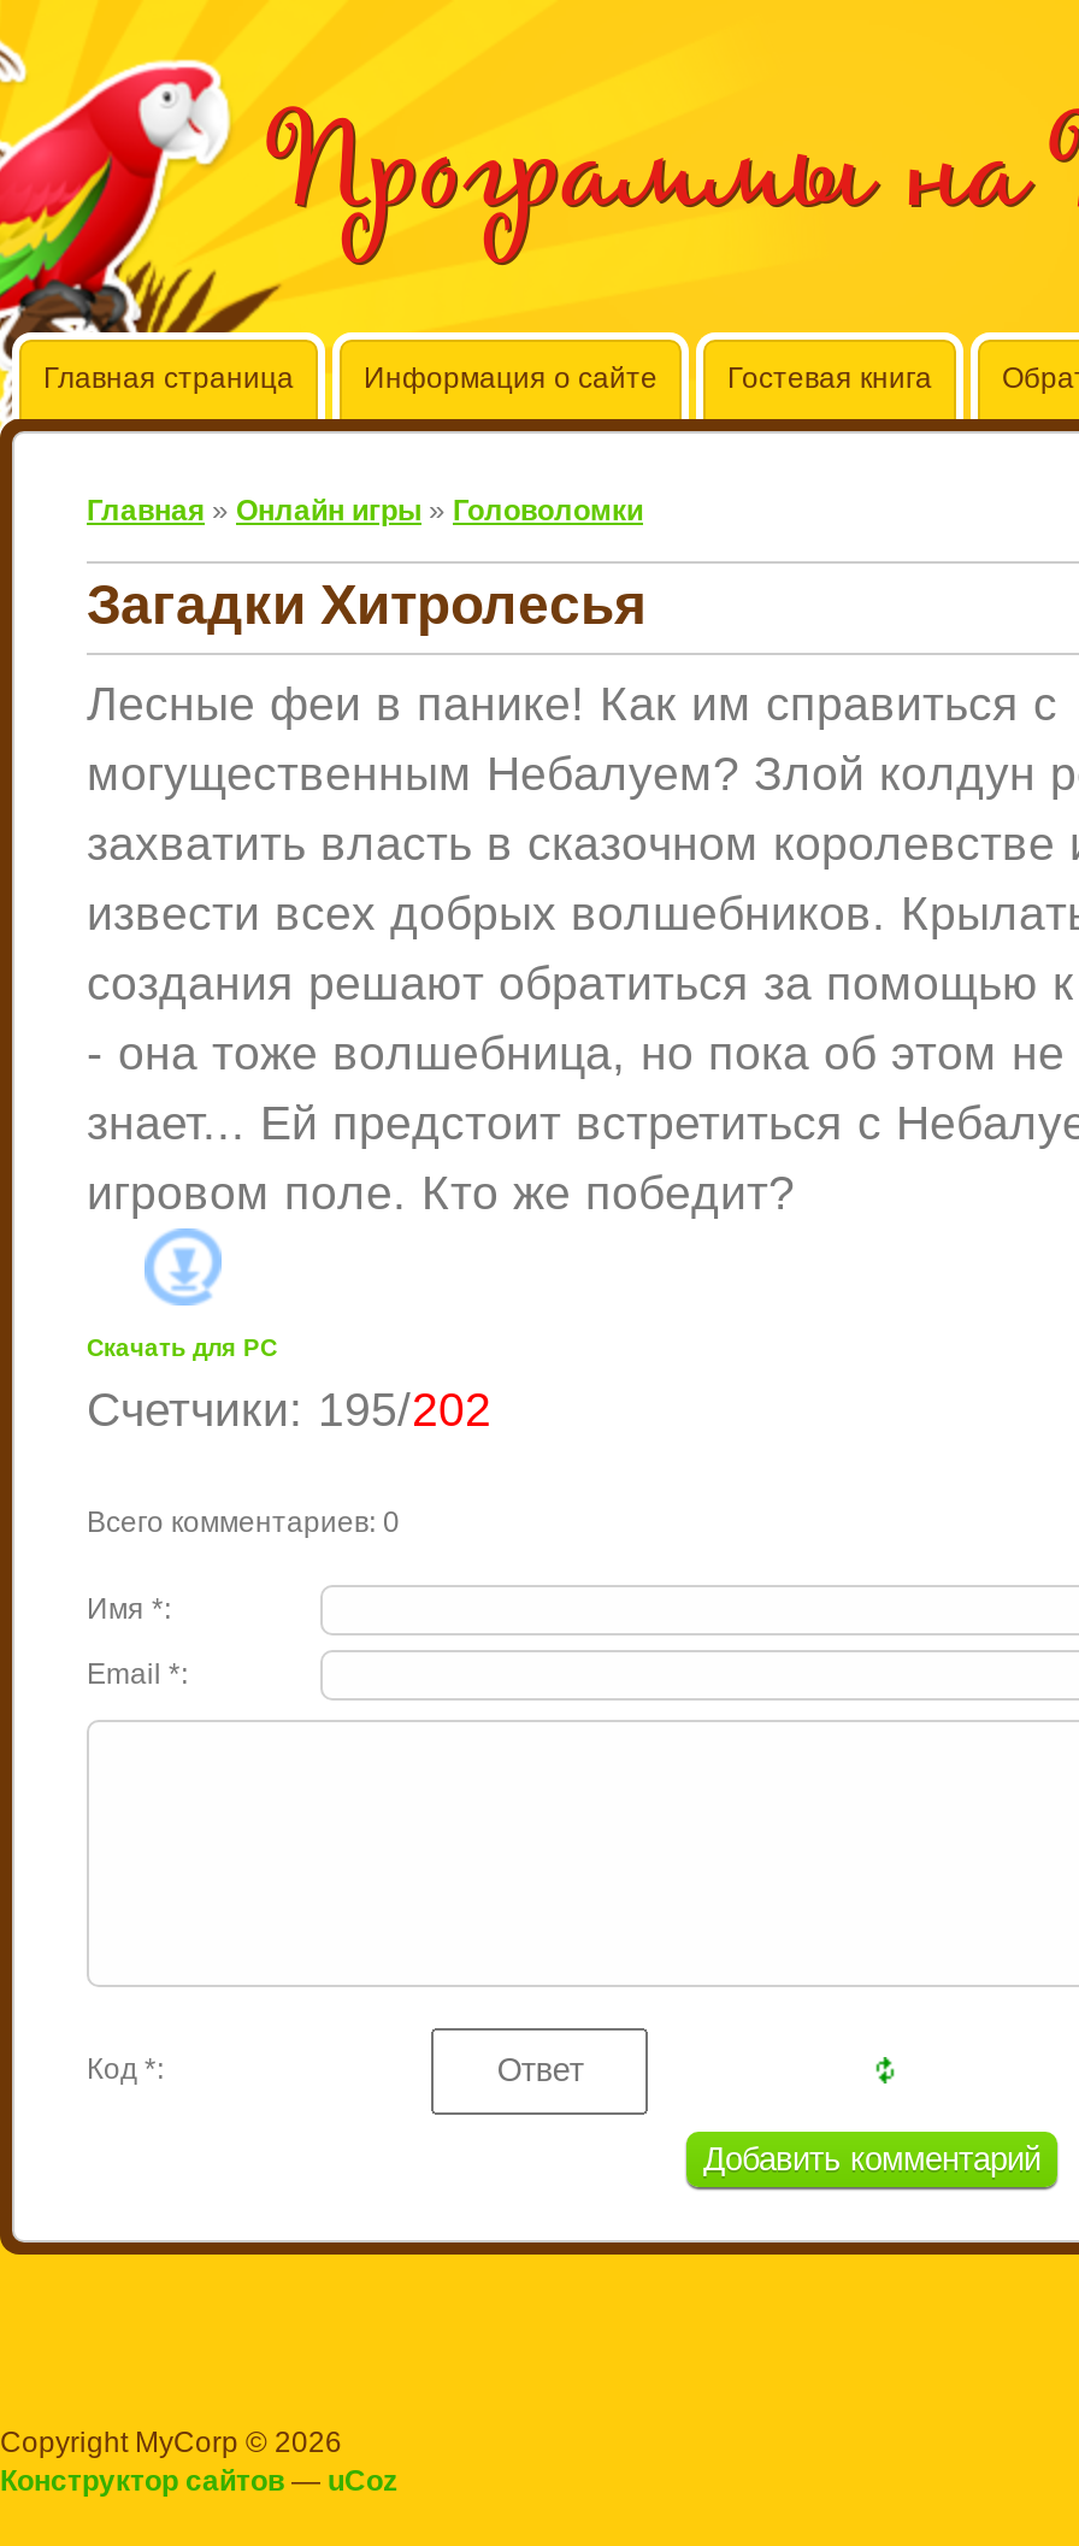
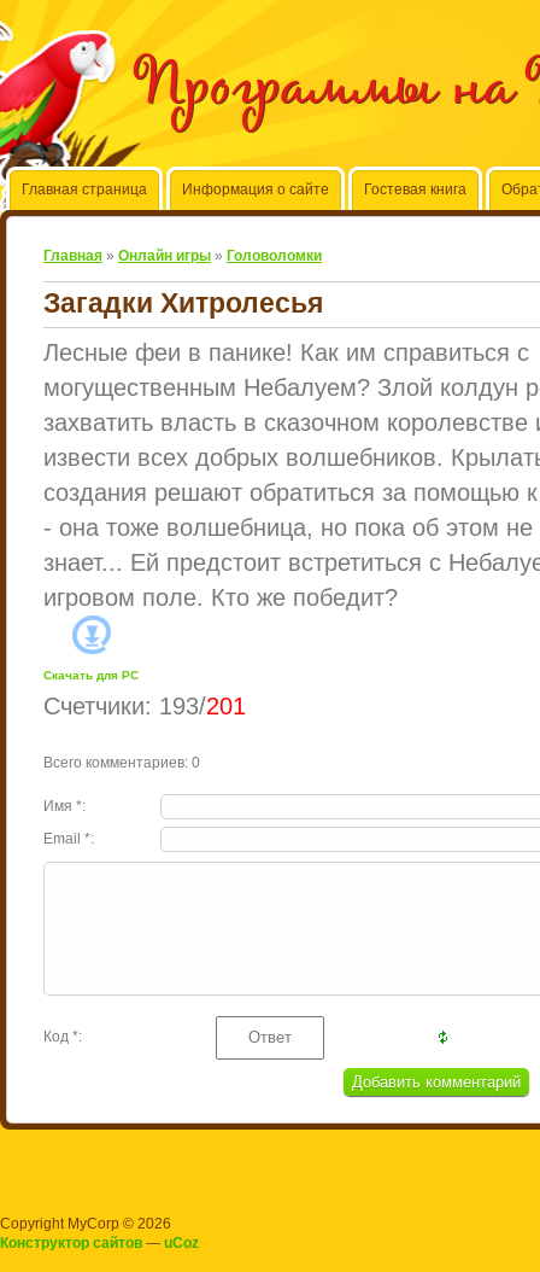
- Счетчики: 195/202
+ Счетчики: 193/201
